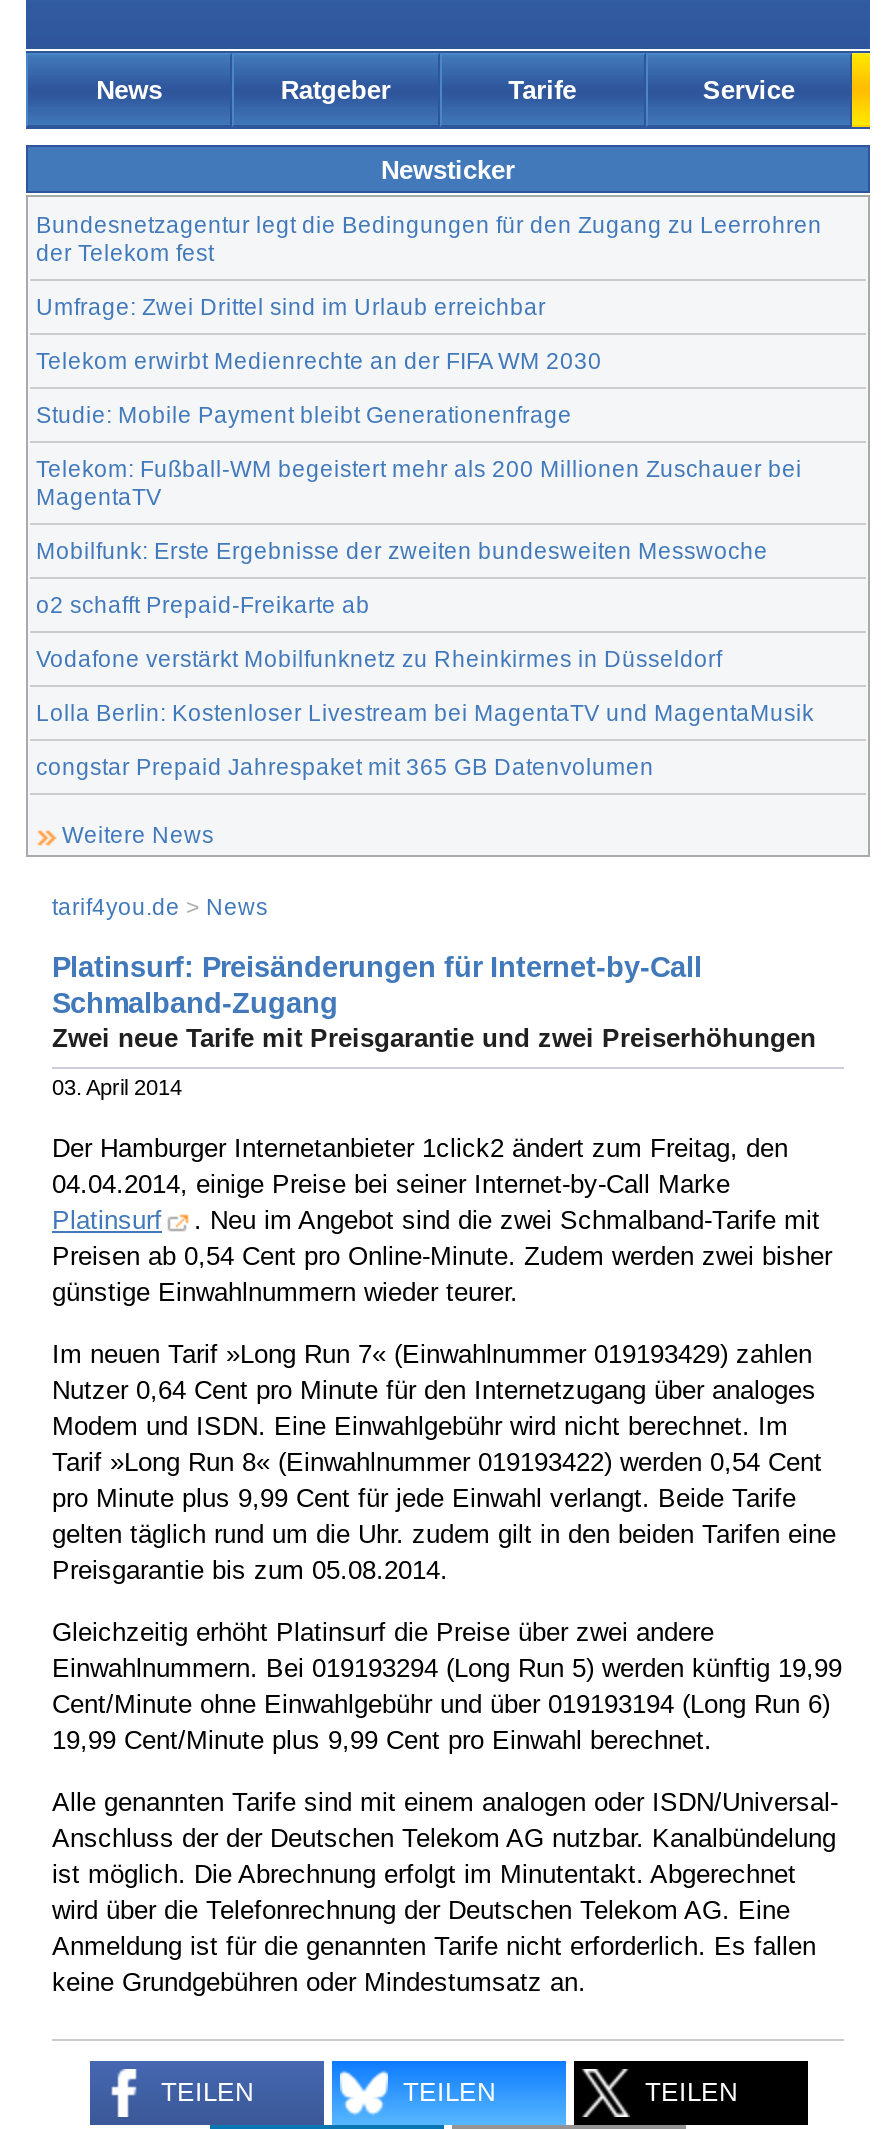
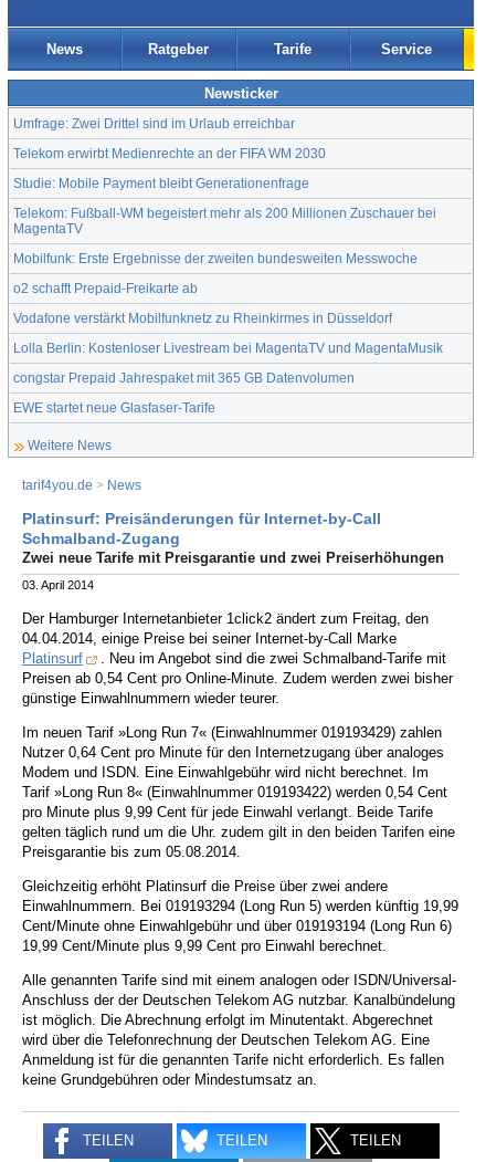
- Bundesnetzagentur legt die Bedingungen für den Zugang zu Leerrohren
- der Telekom fest

moved up: Umfrage: Zwei Drittel sind im Urlaub erreichbar | Telekom erwirbt Medienrechte an der FIFA WM 2030 | Studie: Mobile Payment bleibt Generationenfrage | ... | Lolla Berlin: Kostenloser Livestream bei MagentaTV und MagentaMusik | congstar Prepaid Jahrespaket mit 365 GB Datenvolumen

+ EWE startet neue Glasfaser-Tarife
